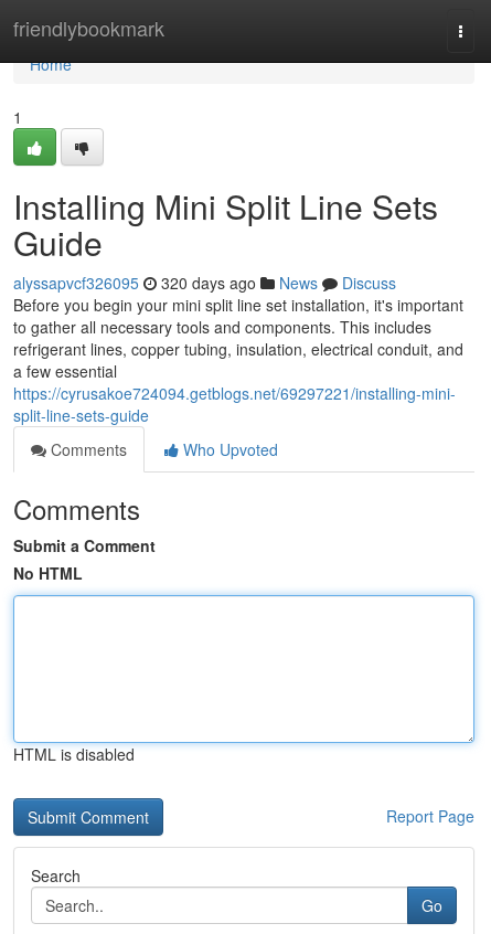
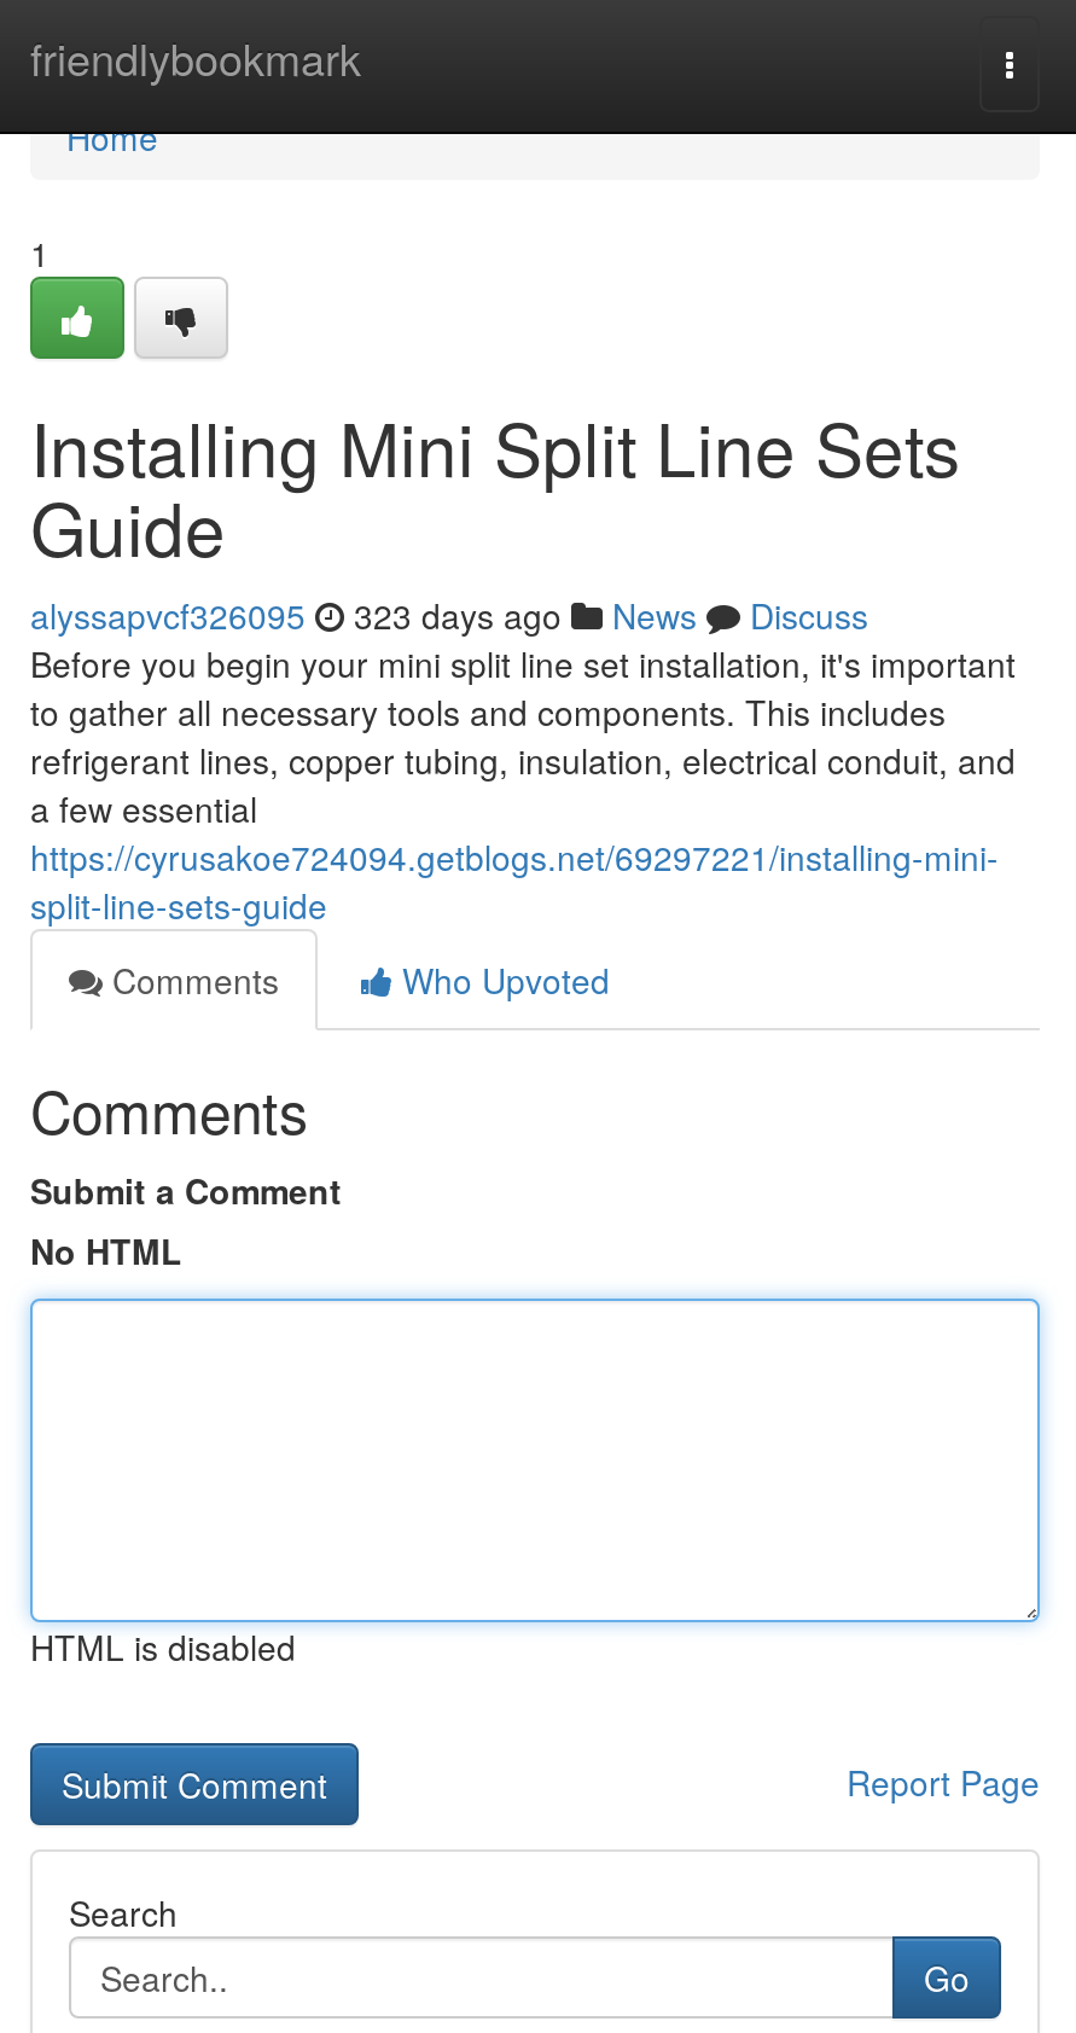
- alyssapvcf326095 320 days ago News Discuss
+ alyssapvcf326095 323 days ago News Discuss
